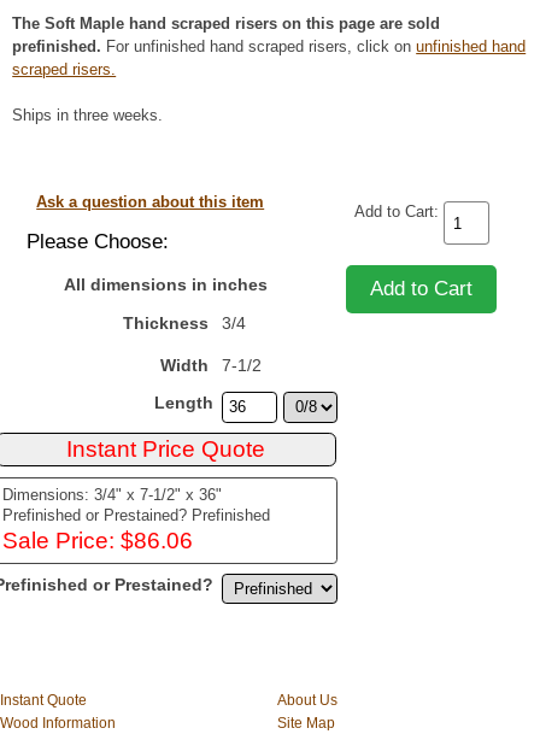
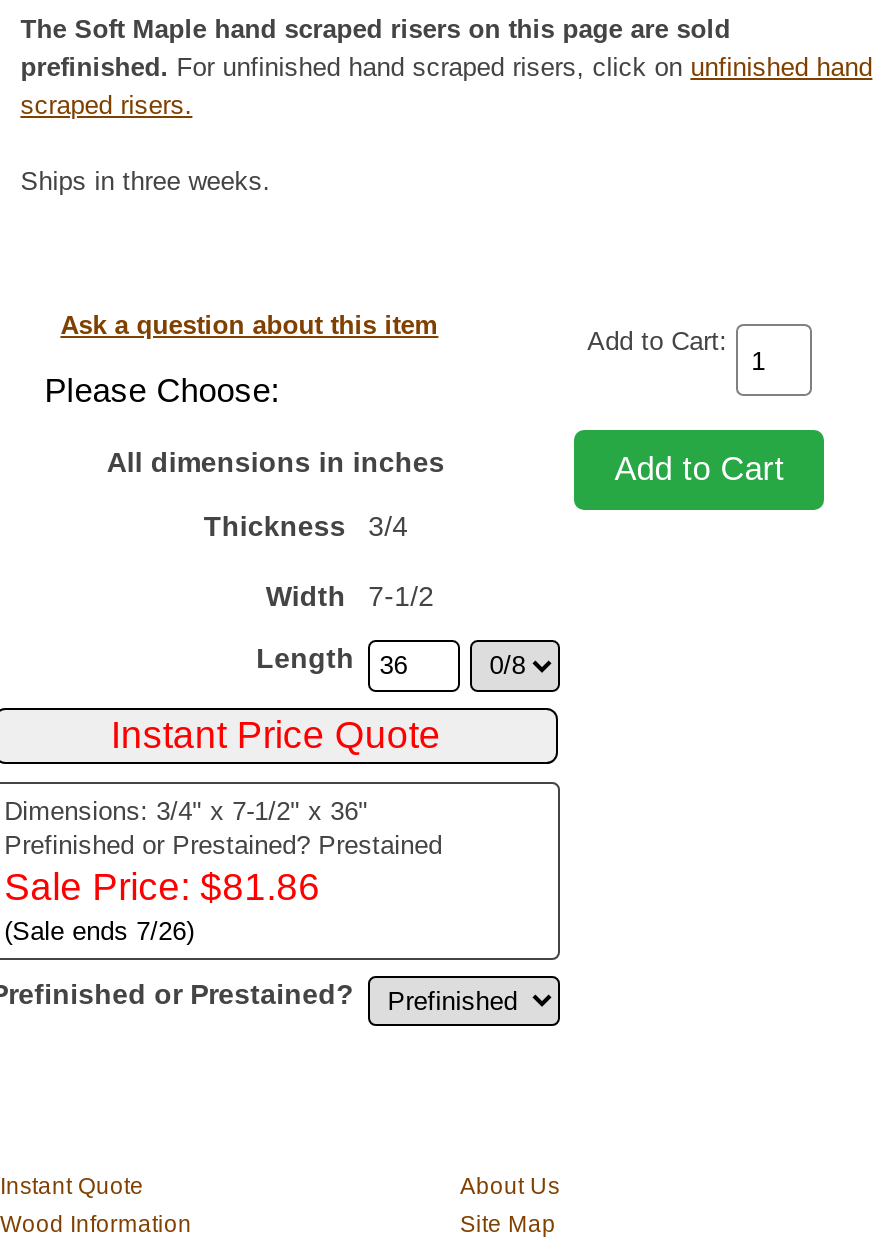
- Prefinished or Prestained? Prefinished
- Sale Price: $86.06
+ Prefinished or Prestained? Prestained
+ Sale Price: $81.86
+ (Sale ends 7/26)
